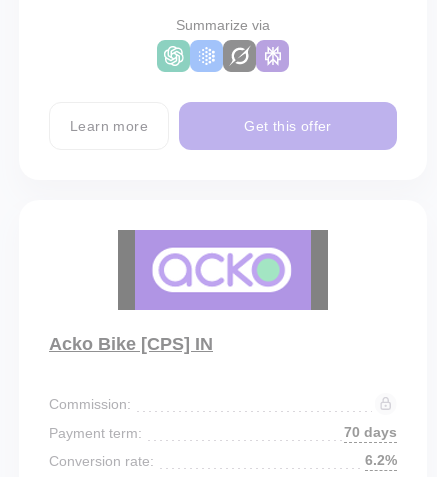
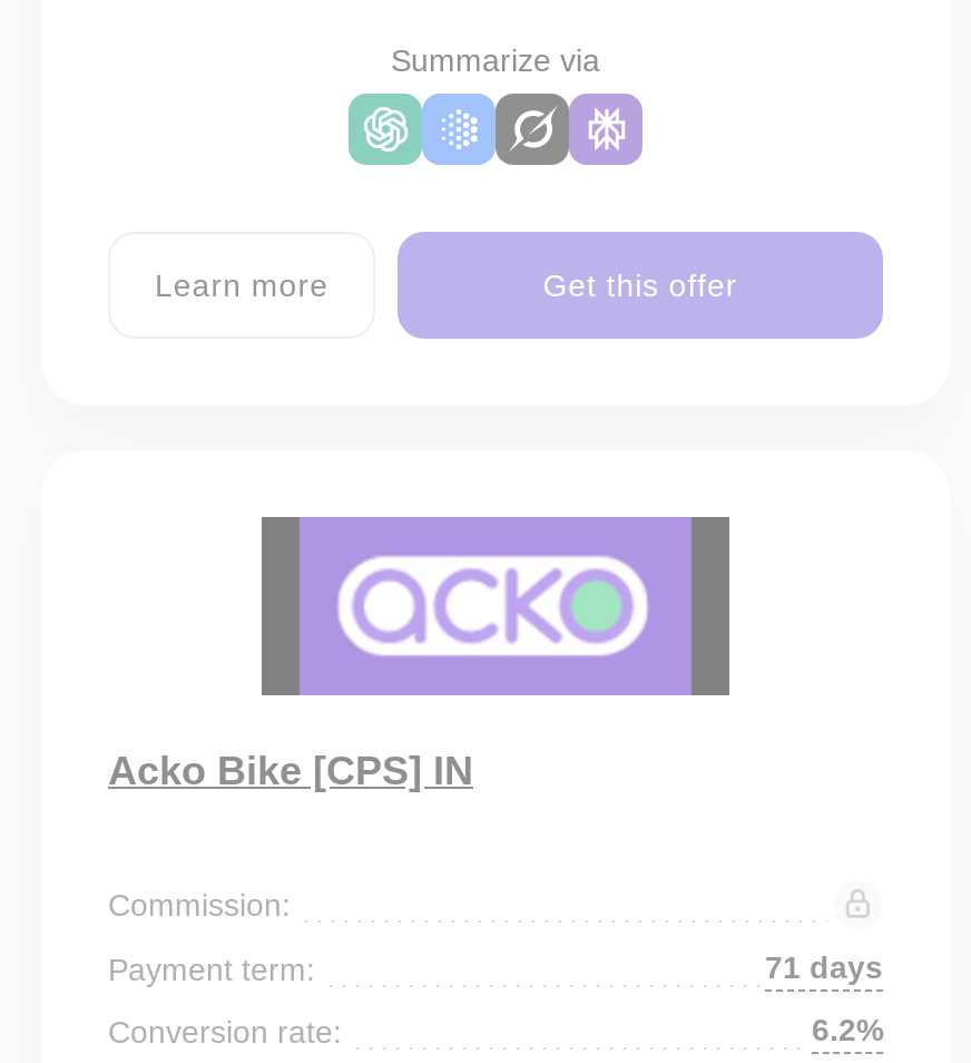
- 70 days
+ 71 days
